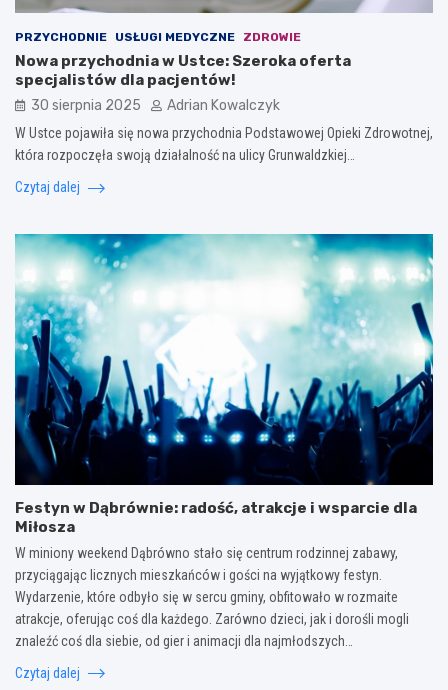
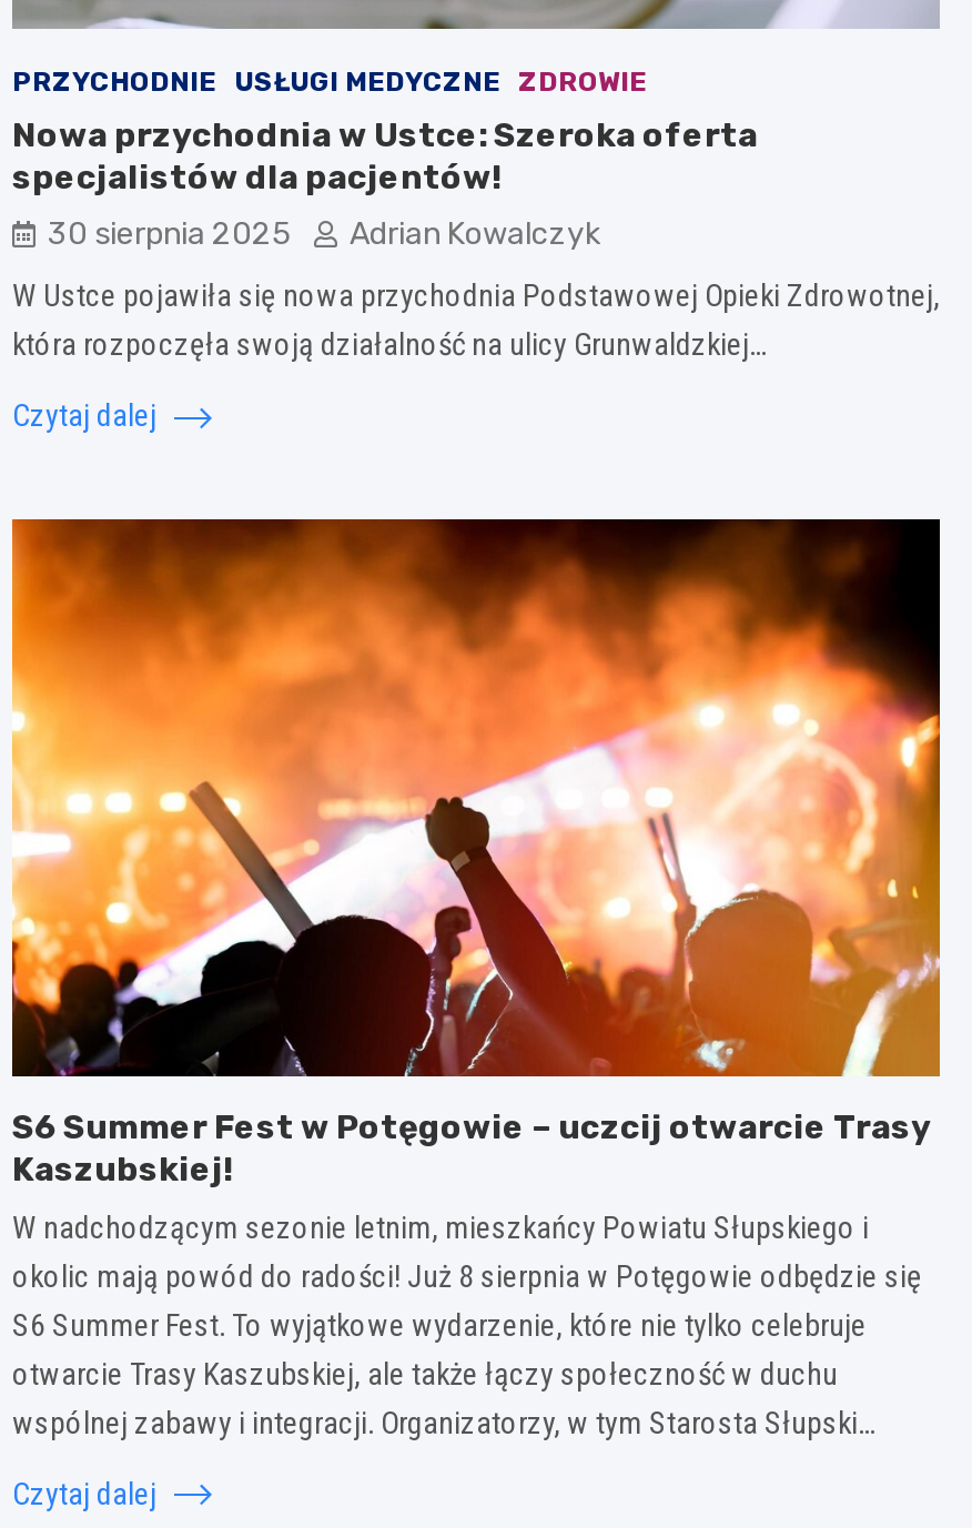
- [image]
- Festyn w Dąbrównie: radość, atrakcje i wsparcie dla
- Miłosza
+ [image]
+ S6 Summer Fest w Potęgowie – uczcij otwarcie Trasy
+ Kaszubskiej!

- W miniony weekend Dąbrówno stało się centrum rodzinnej zabawy,
- przyciągając licznych mieszkańców i gości na wyjątkowy festyn.
- Wydarzenie, które odbyło się w sercu gminy, obfitowało w rozmaite
- atrakcje, oferując coś dla każdego. Zarówno dzieci, jak i dorośli mogli
- znaleźć coś dla siebie, od gier i animacji dla najmłodszych…
+ W nadchodzącym sezonie letnim, mieszkańcy Powiatu Słupskiego i
+ okolic mają powód do radości! Już 8 sierpnia w Potęgowie odbędzie się
+ S6 Summer Fest. To wyjątkowe wydarzenie, które nie tylko celebruje
+ otwarcie Trasy Kaszubskiej, ale także łączy społeczność w duchu
+ wspólnej zabawy i integracji. Organizatorzy, w tym Starosta Słupski…
